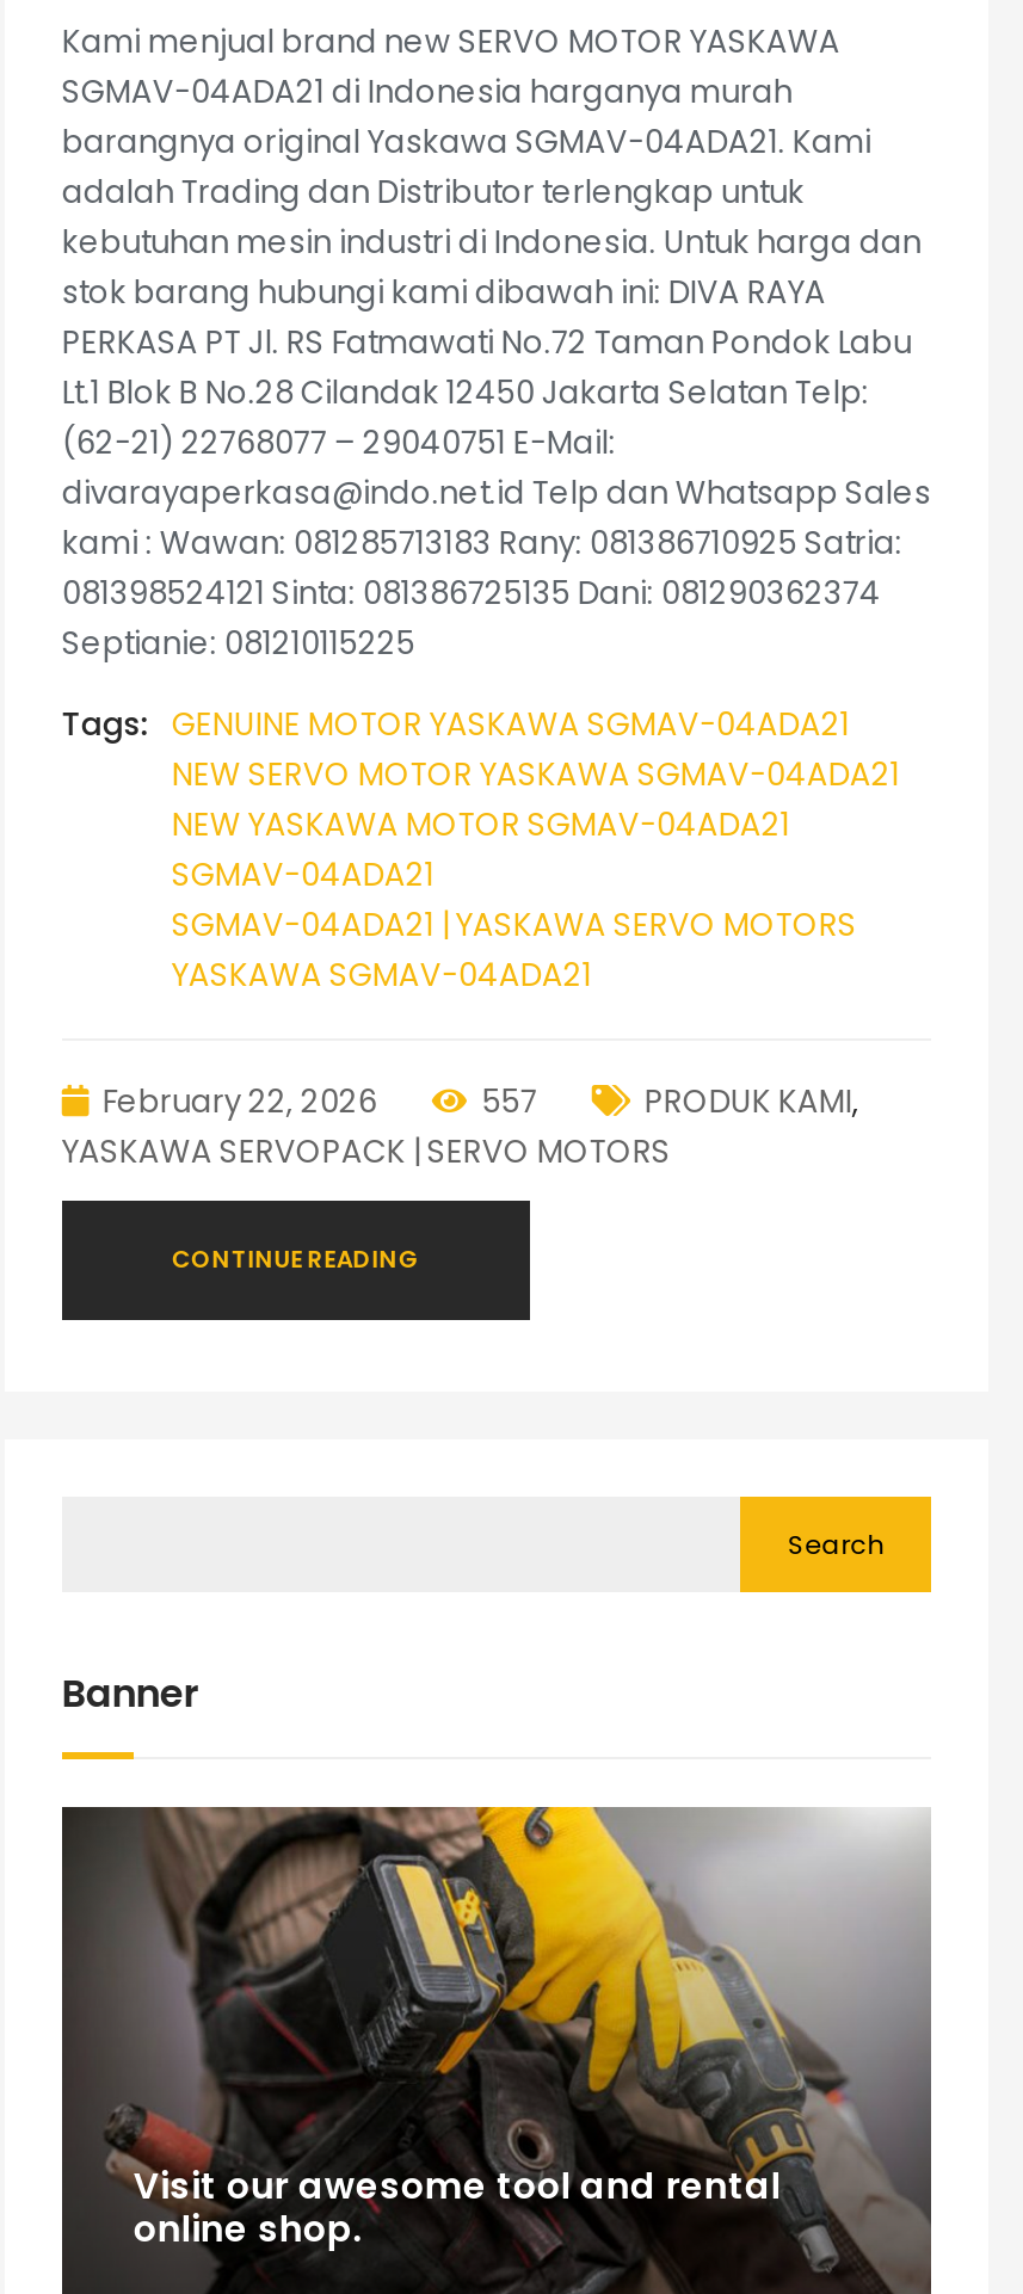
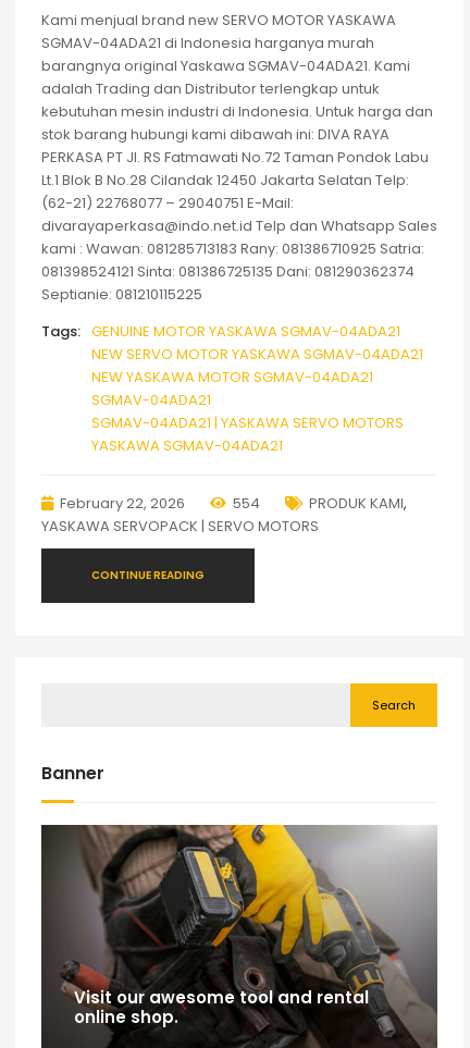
- 557
+ 554
